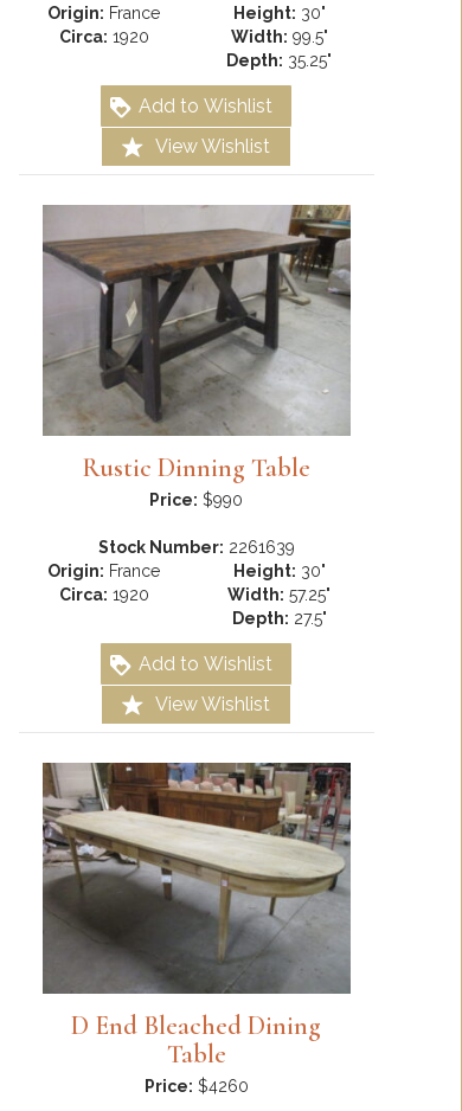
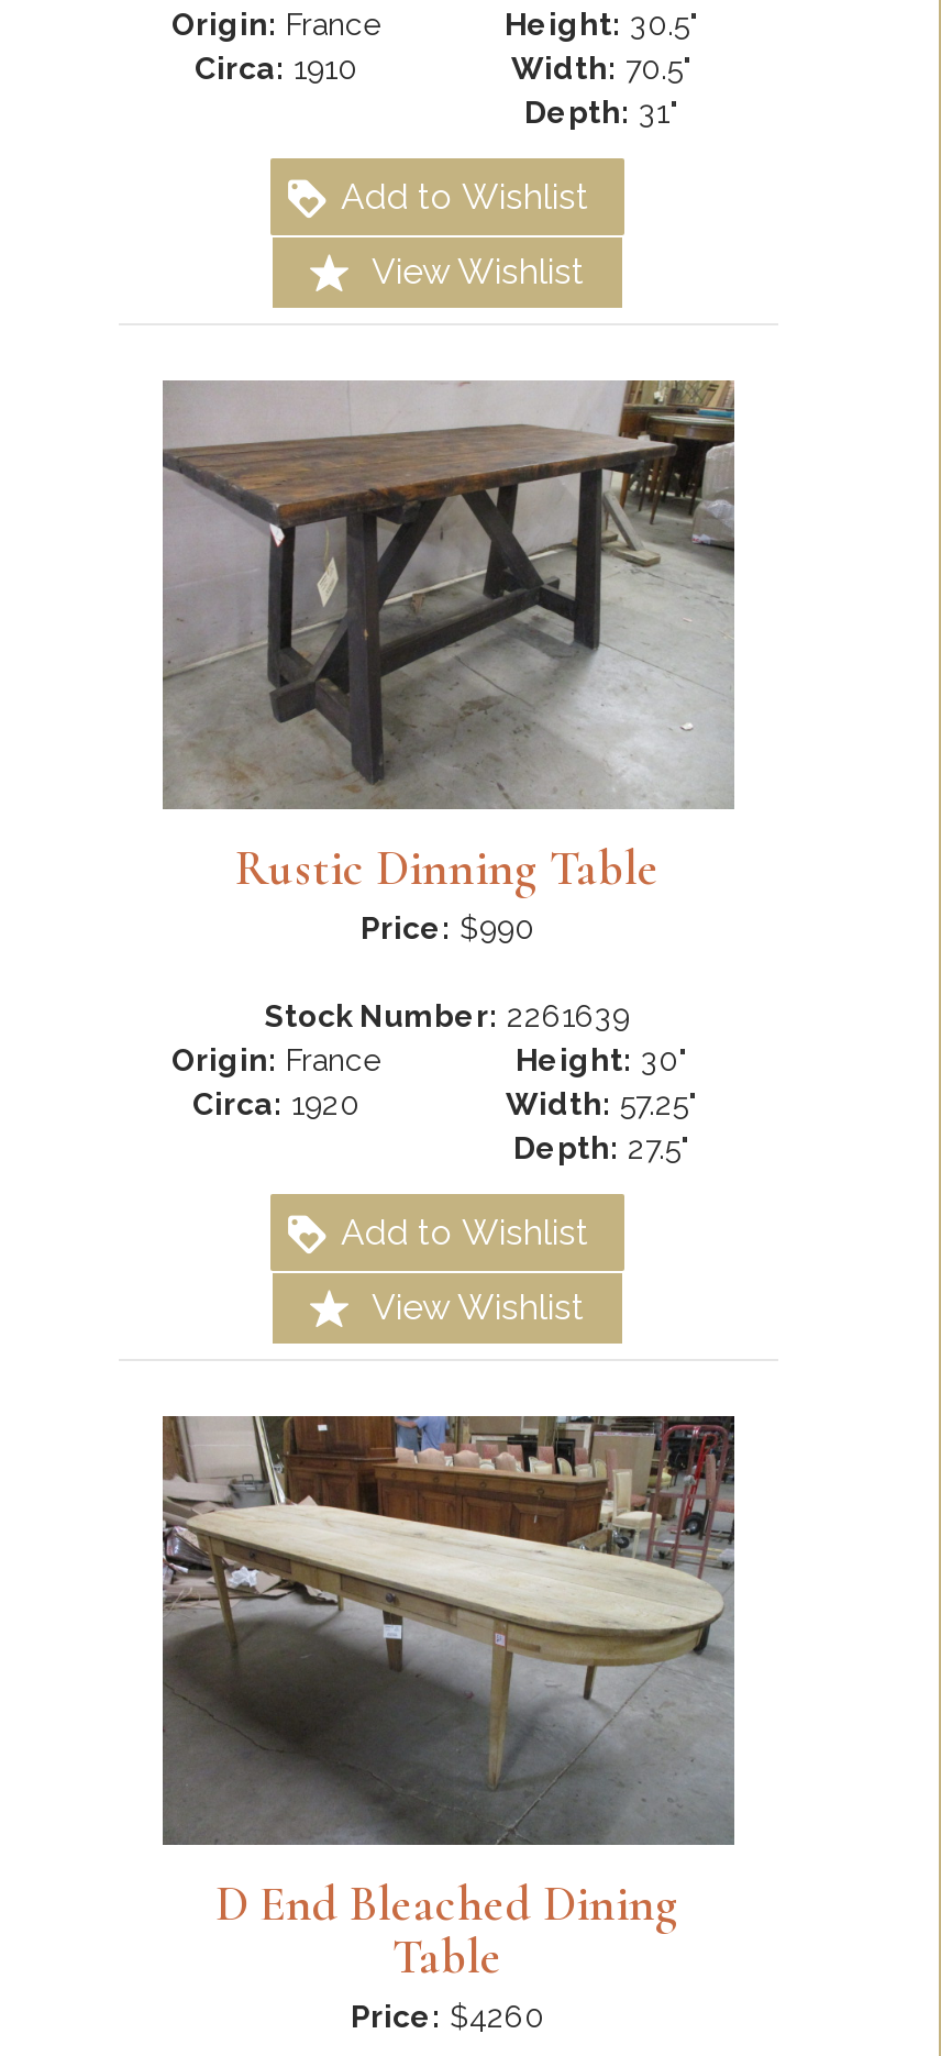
- Height: 30"
+ Height: 30.5"

- Circa: 1920
+ Circa: 1910

- Width: 99.5"
+ Width: 70.5"

- Depth: 35.25"
+ Depth: 31"
